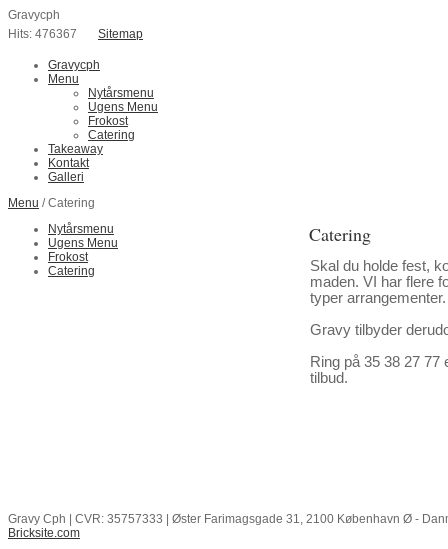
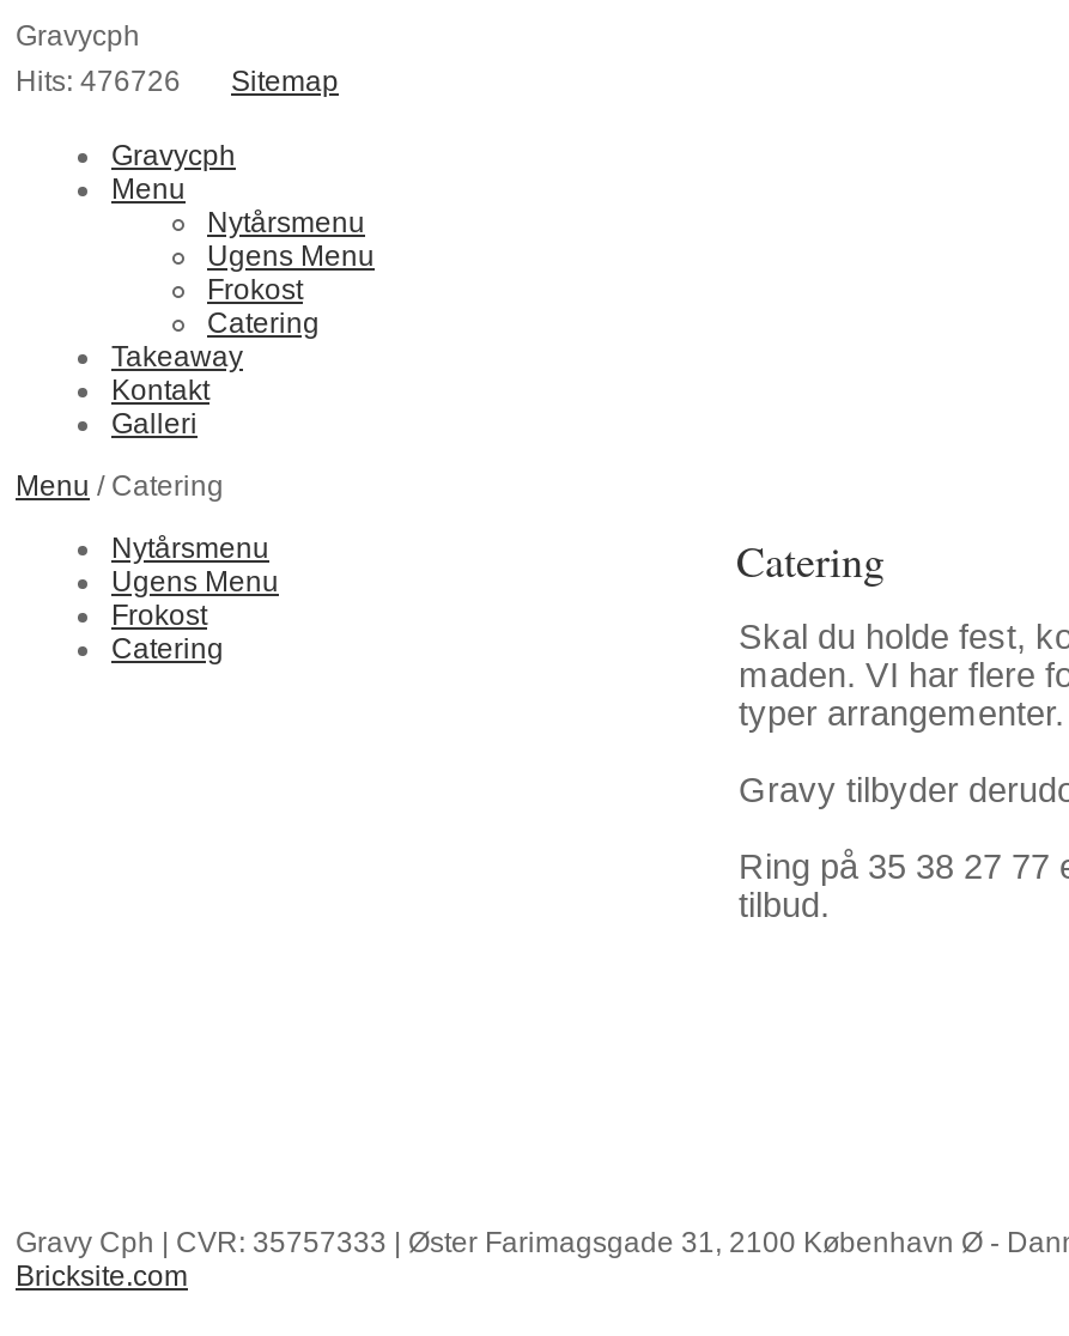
- Hits: 476367 Sitemap
+ Hits: 476726 Sitemap
